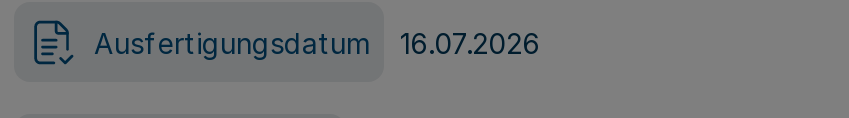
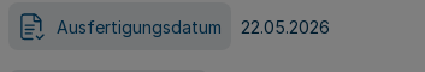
- Ausfertigungsdatum 16.07.2026
+ Ausfertigungsdatum 22.05.2026
